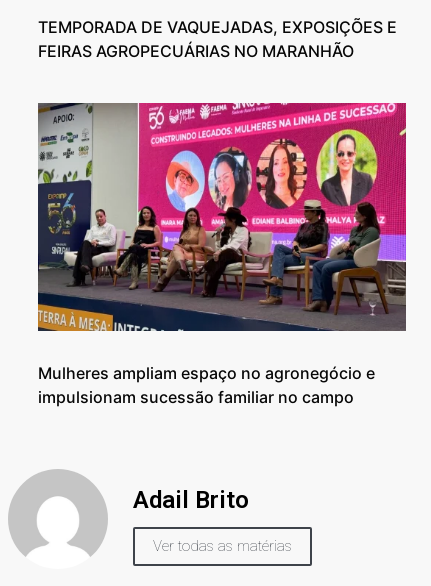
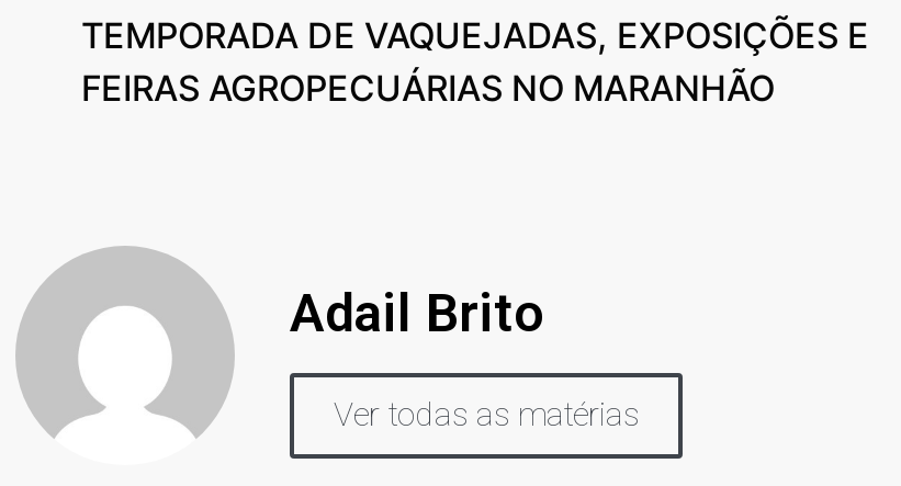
- [image]
- Mulheres ampliam espaço no agronegócio e
- impulsionam sucessão familiar no campo
